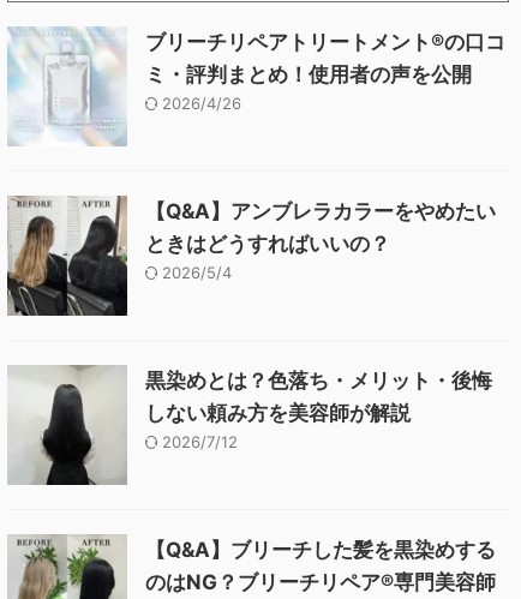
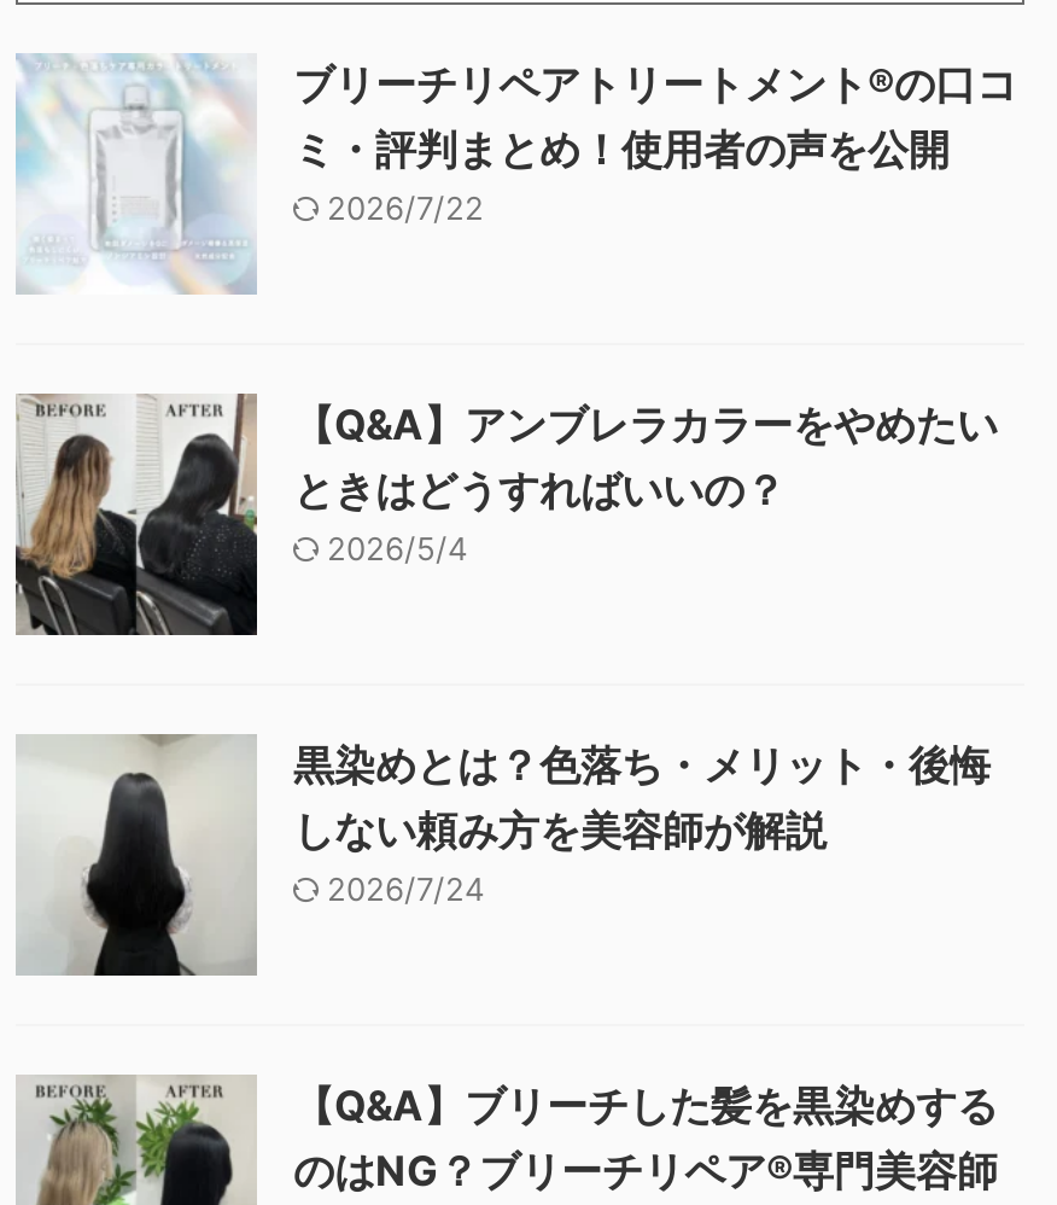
- 2026/4/26
+ 2026/7/22

- 2026/7/12
+ 2026/7/24
